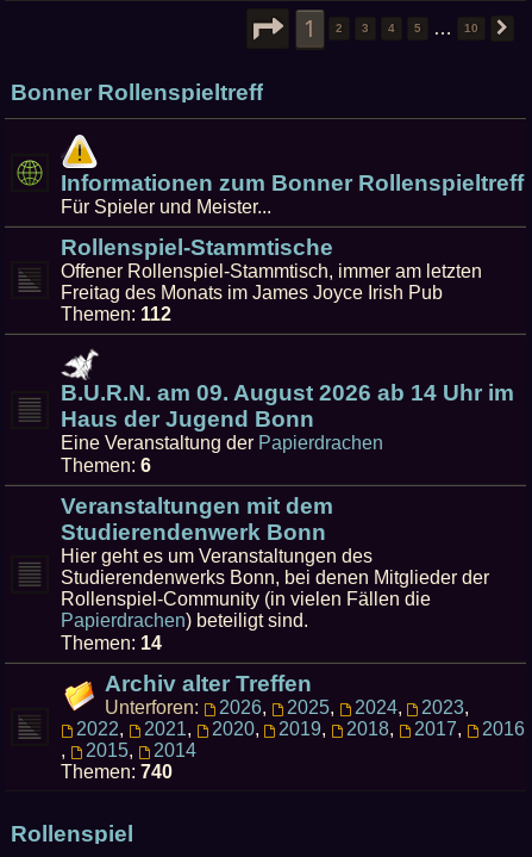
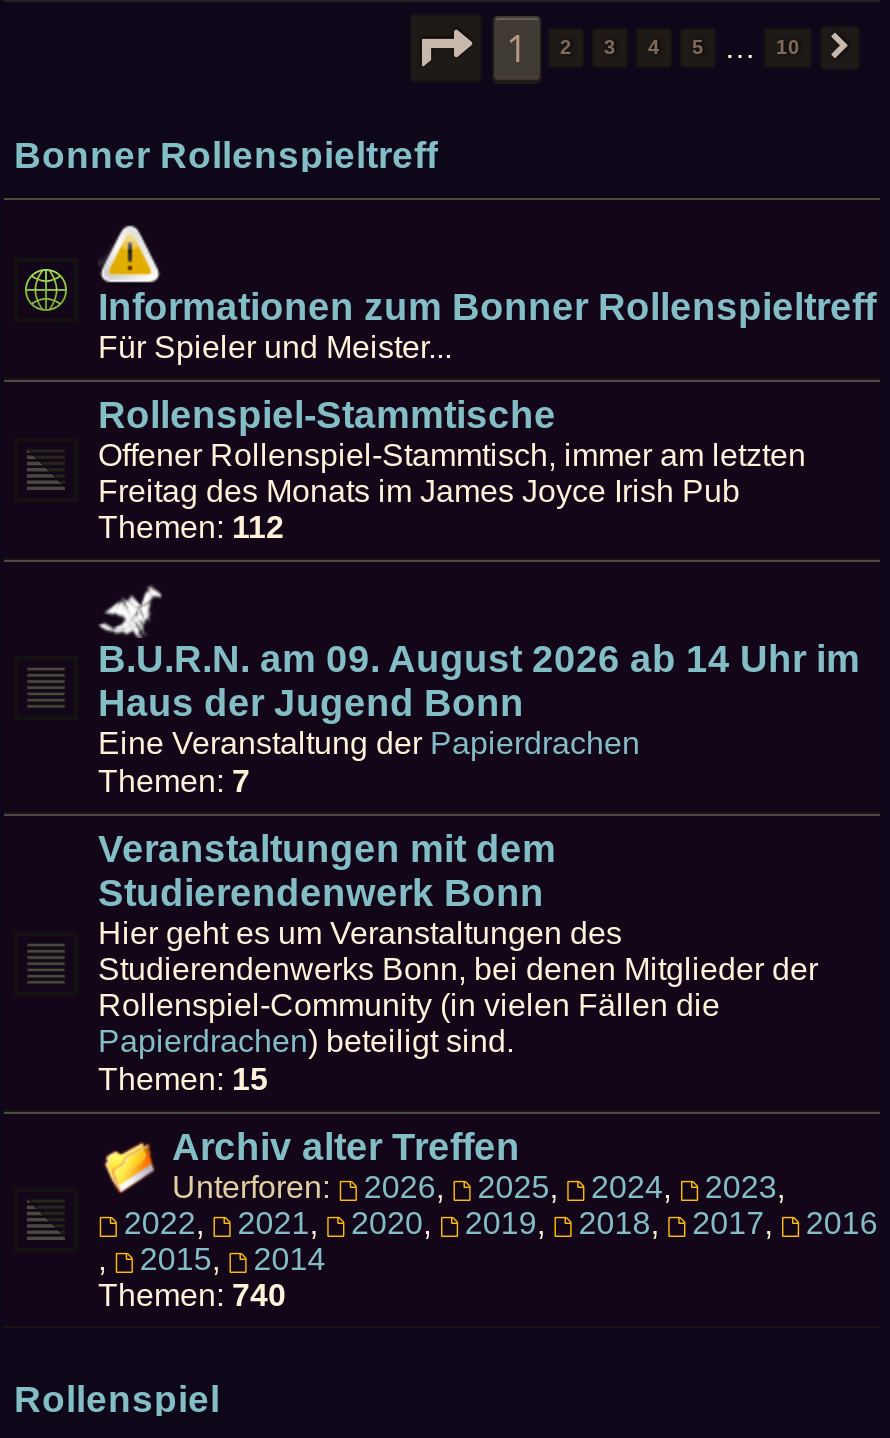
- Themen: 6
+ Themen: 7

- Themen: 14
+ Themen: 15
